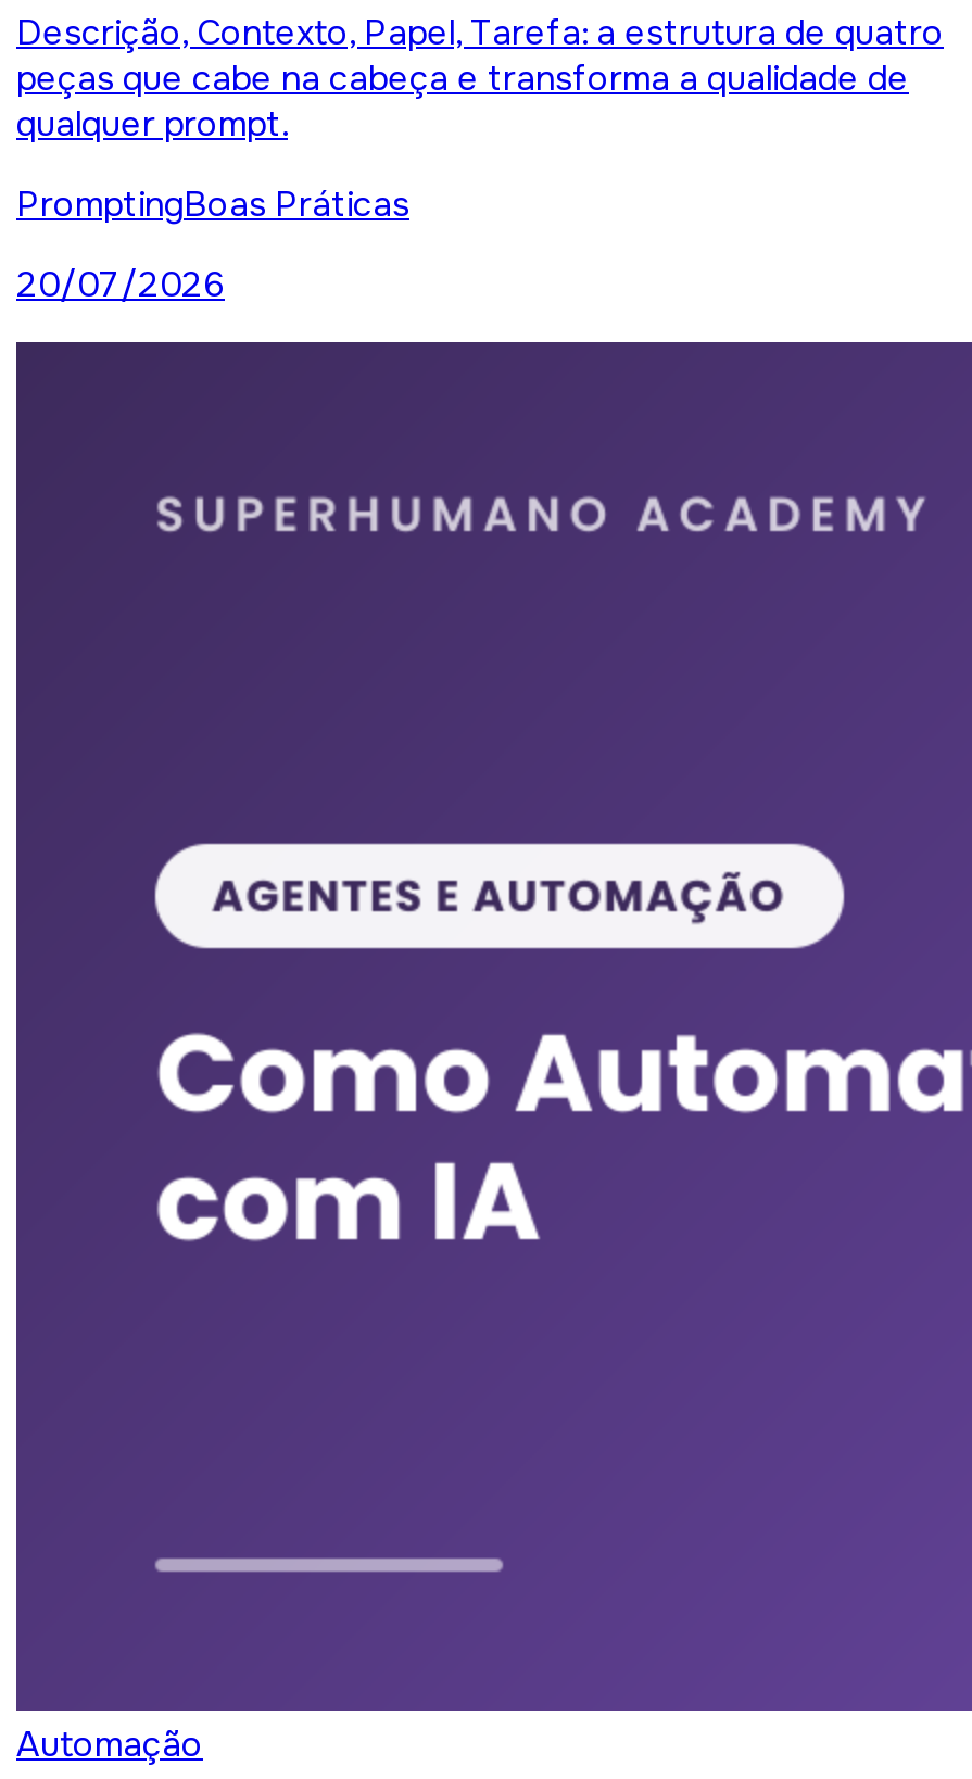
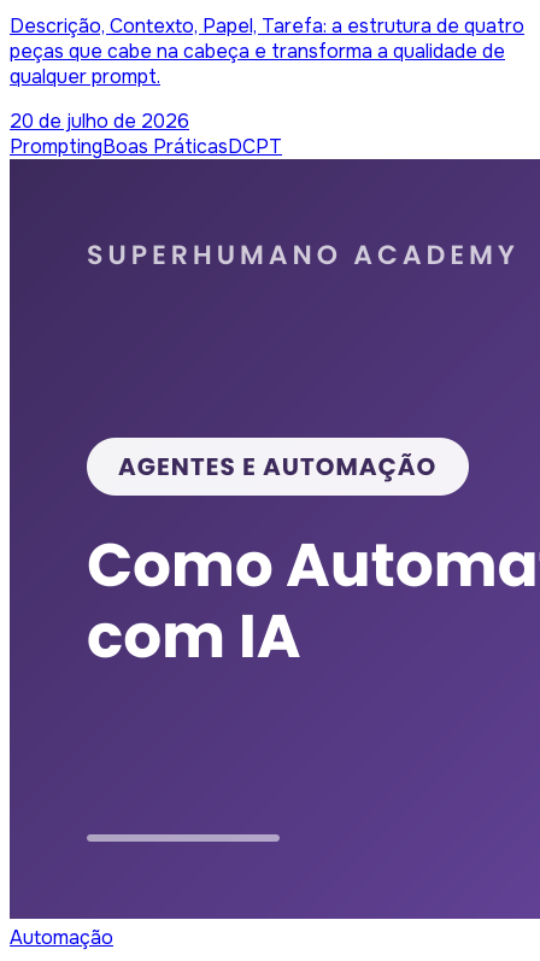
- PromptingBoas Práticas
- 20/07/2026
+ 20 de julho de 2026
+ PromptingBoas PráticasDCPT
